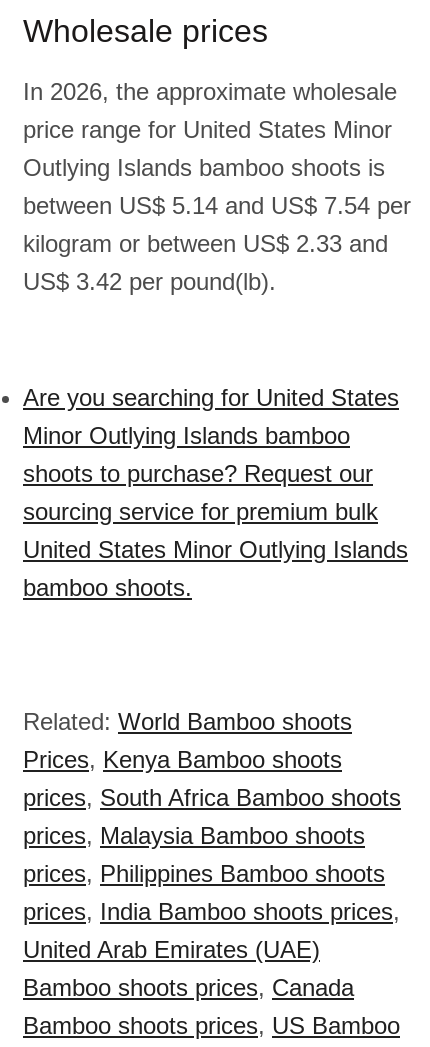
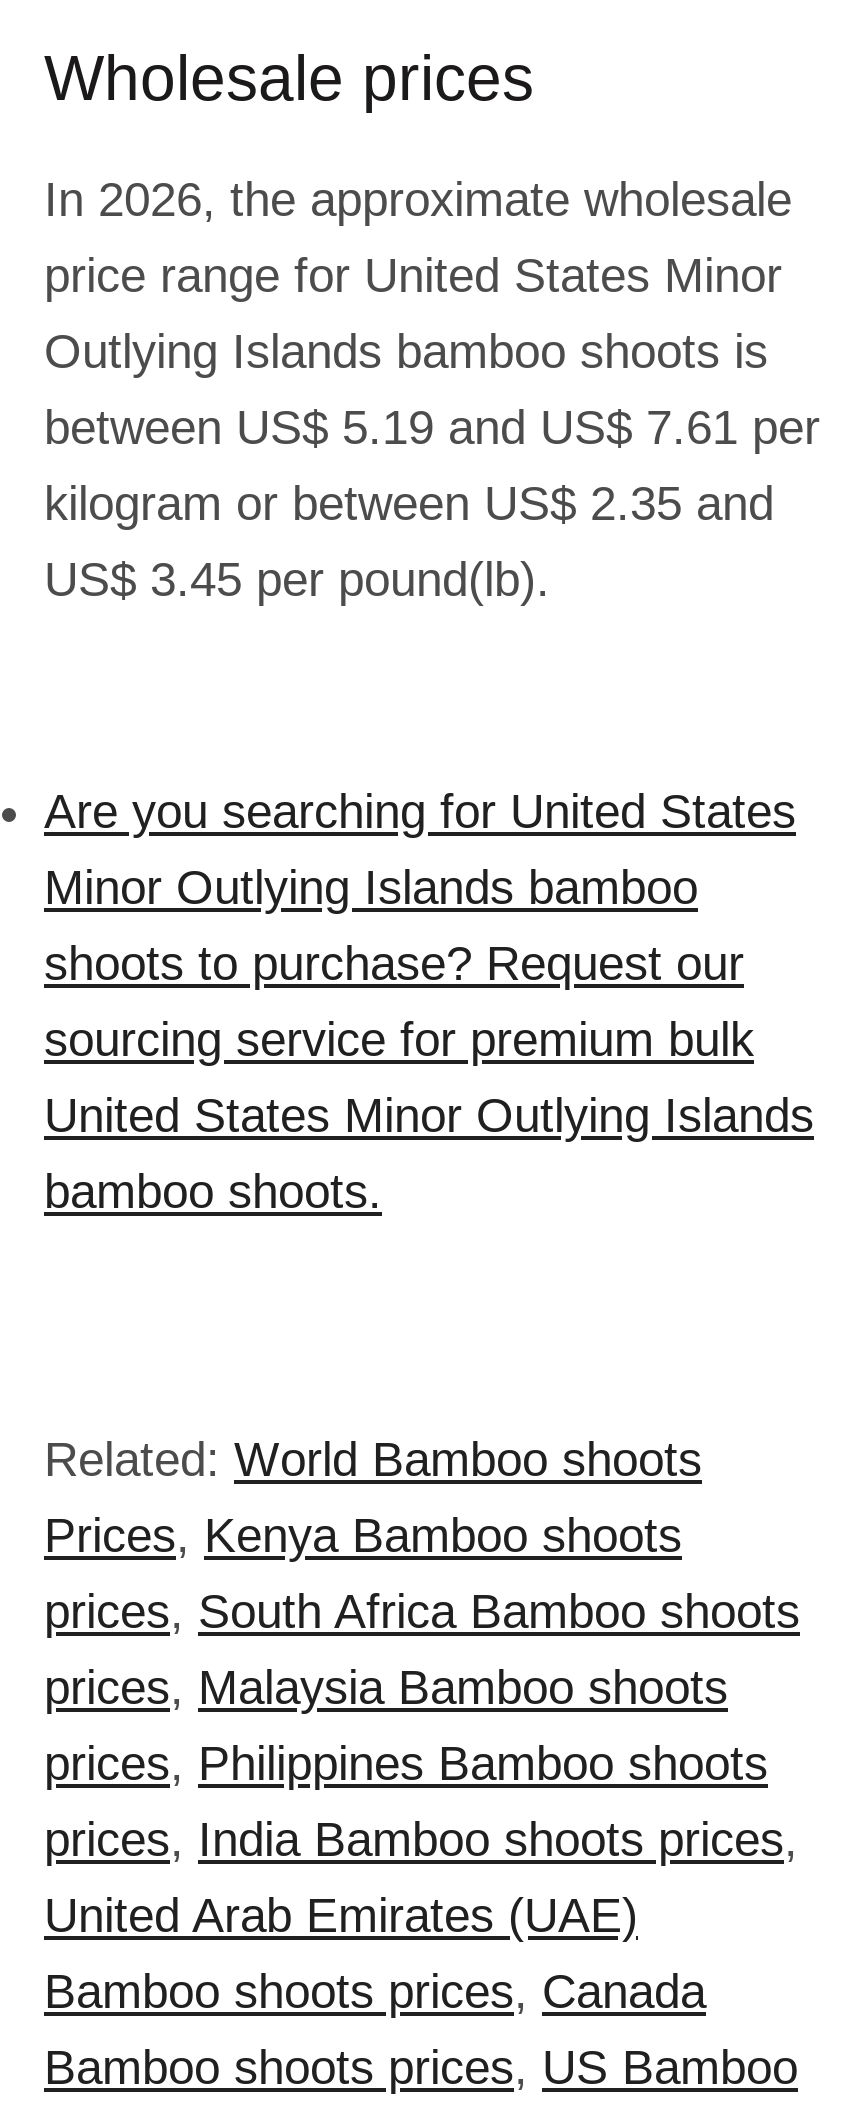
- between US$ 5.14 and US$ 7.54 per
+ between US$ 5.19 and US$ 7.61 per

- kilogram or between US$ 2.33 and
+ kilogram or between US$ 2.35 and

- US$ 3.42 per pound(lb).
+ US$ 3.45 per pound(lb).
